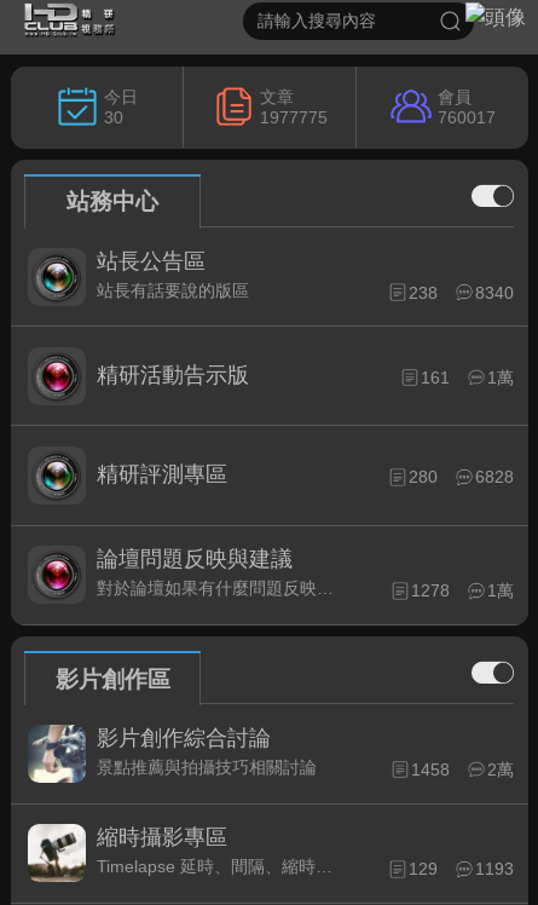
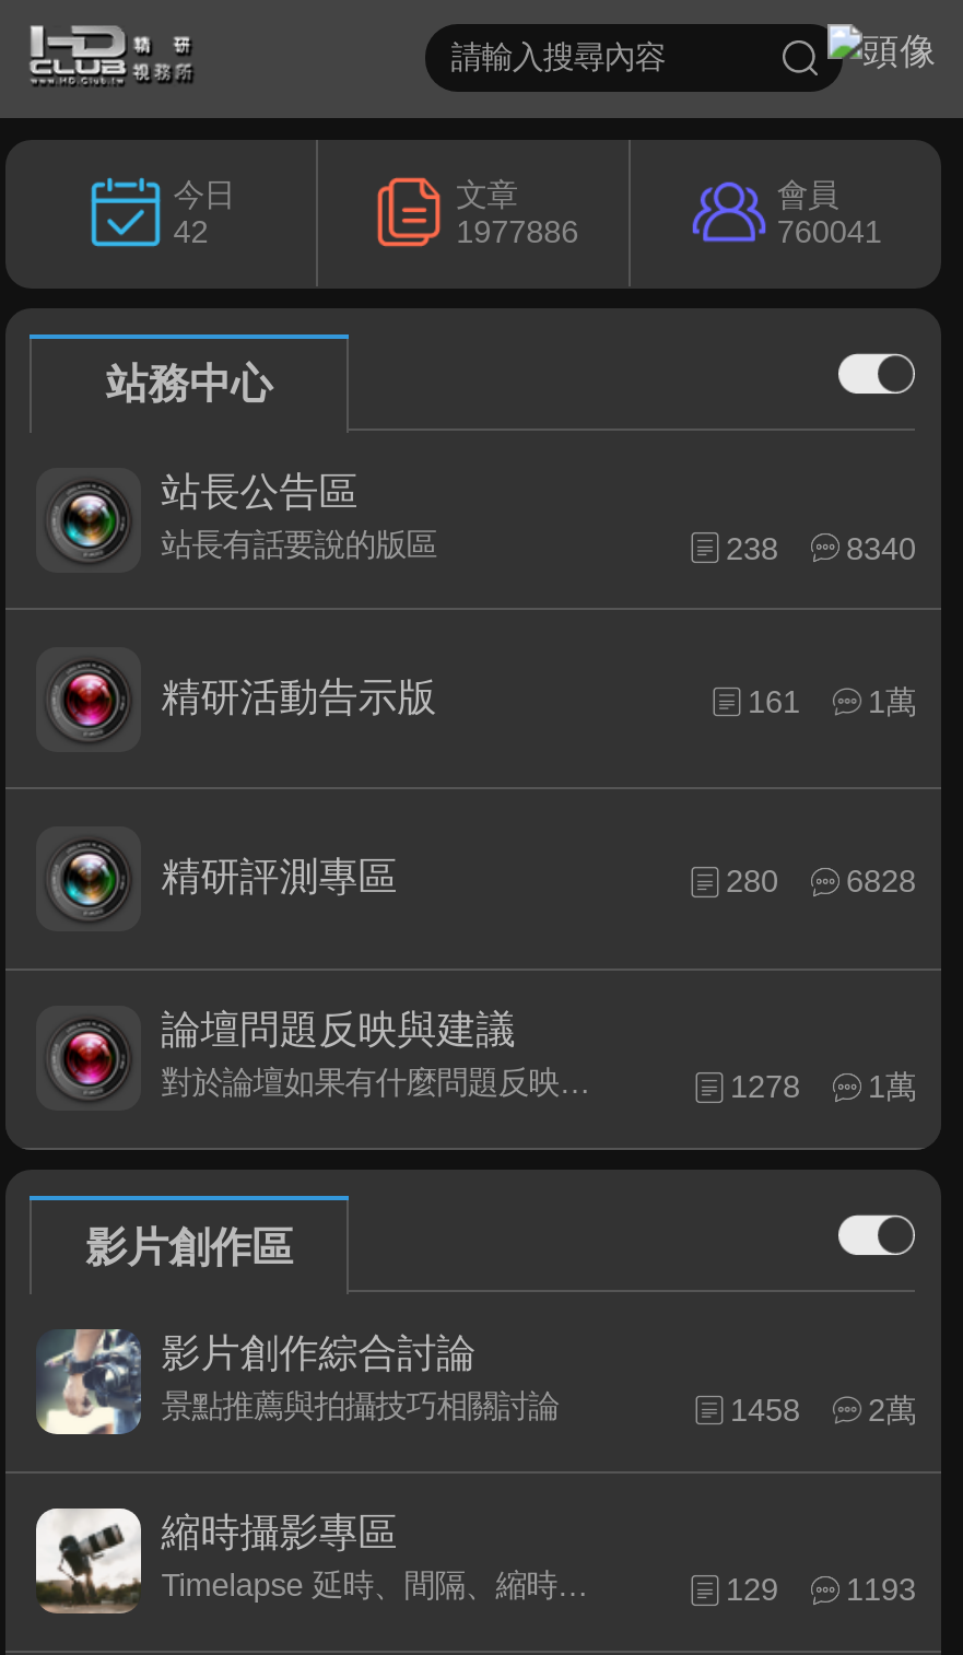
- 30
+ 42

- 1977775
+ 1977886

- 760017
+ 760041
